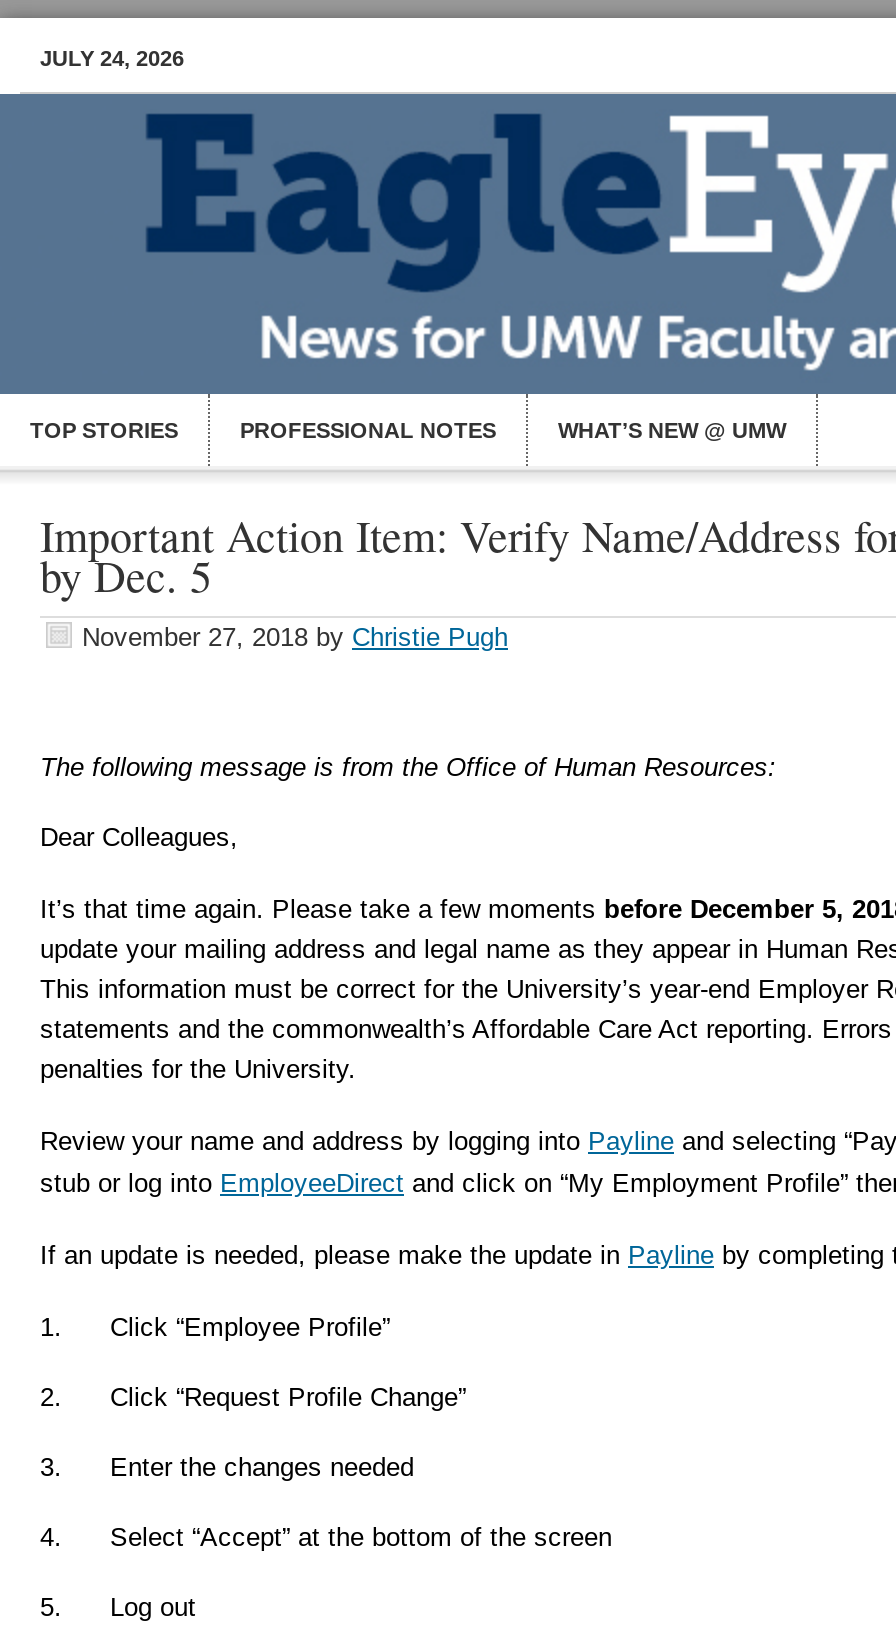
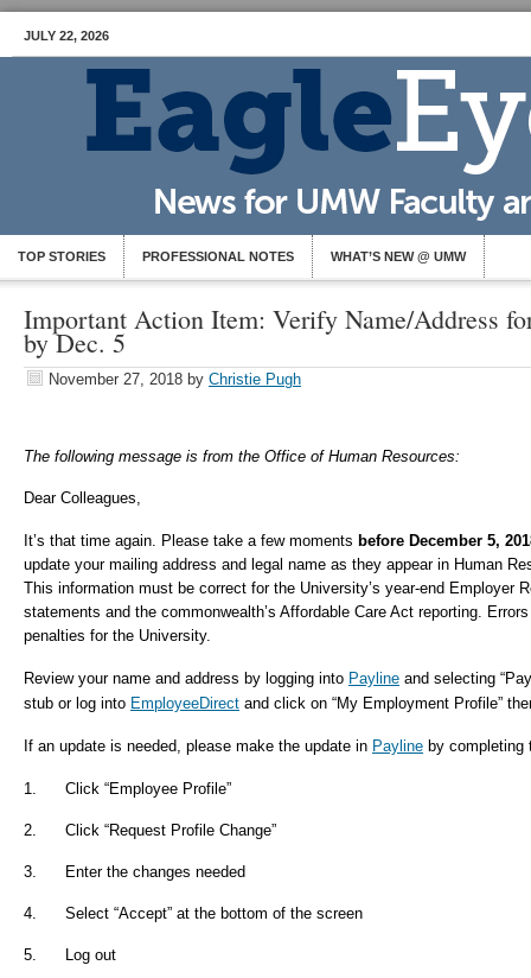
- JULY 24, 2026
+ JULY 22, 2026
